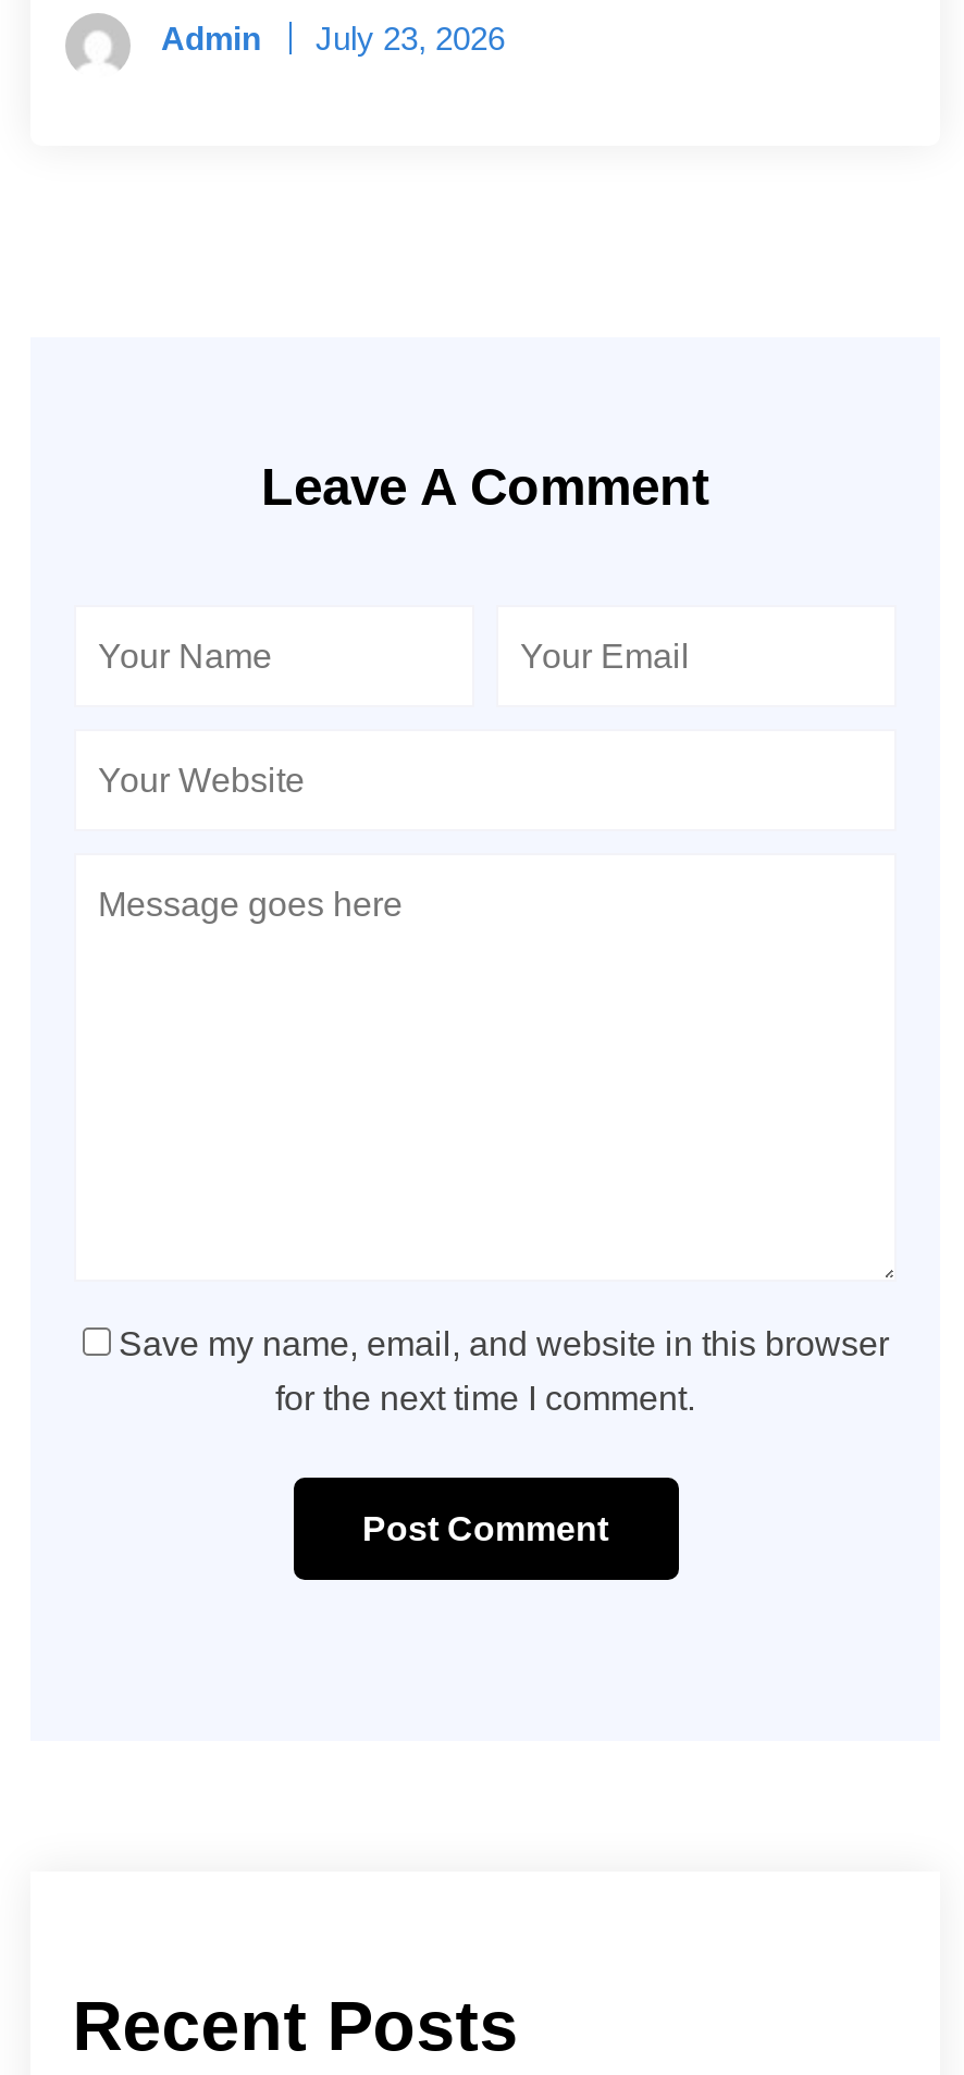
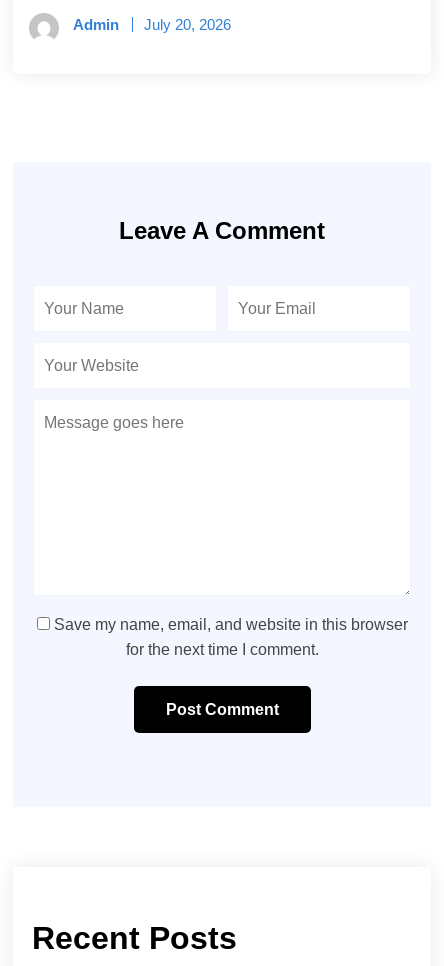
- Admin July 23, 2026
+ Admin July 20, 2026
